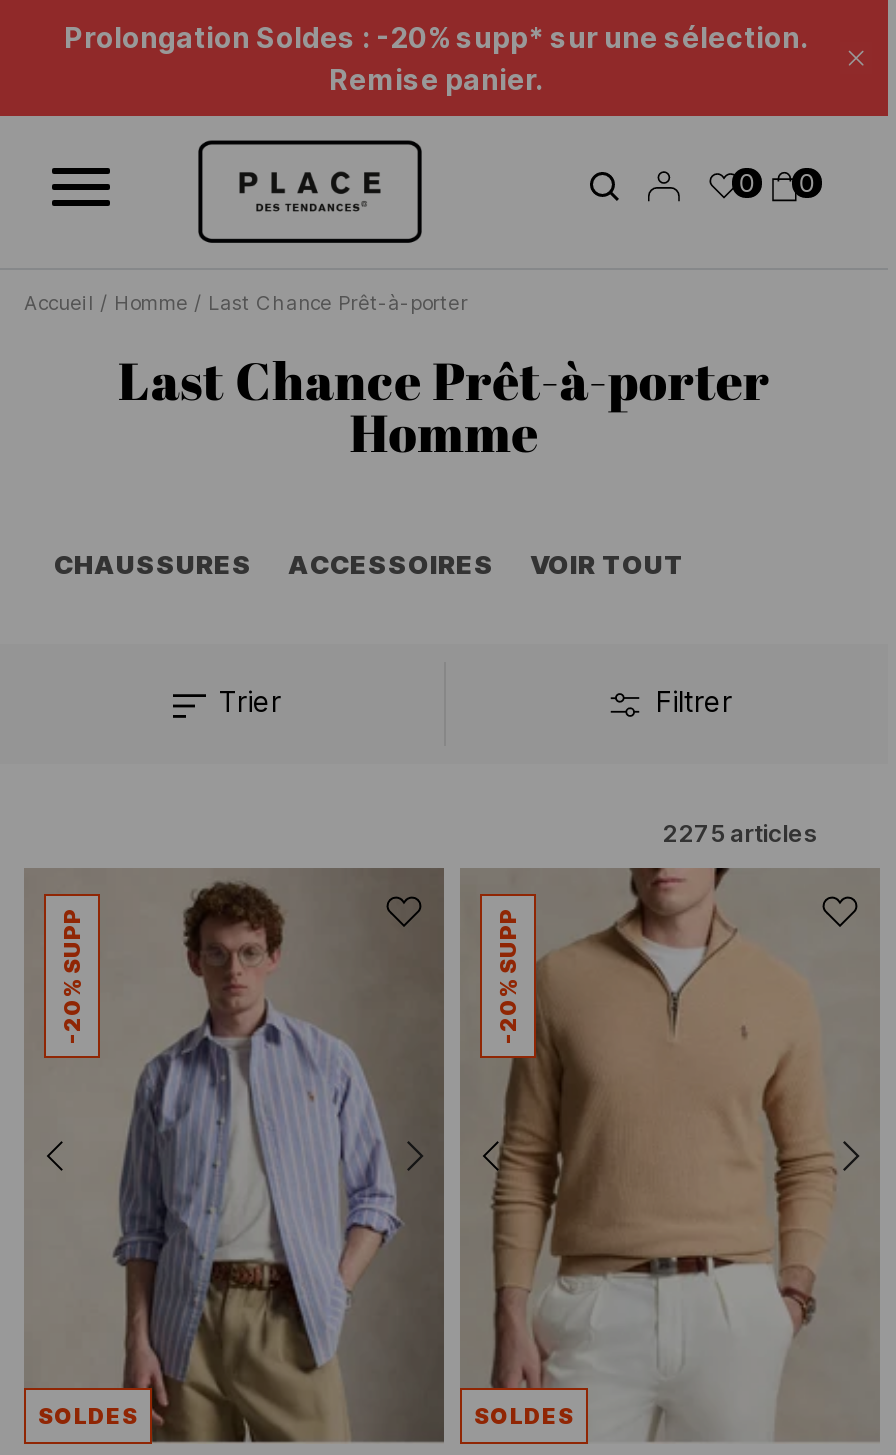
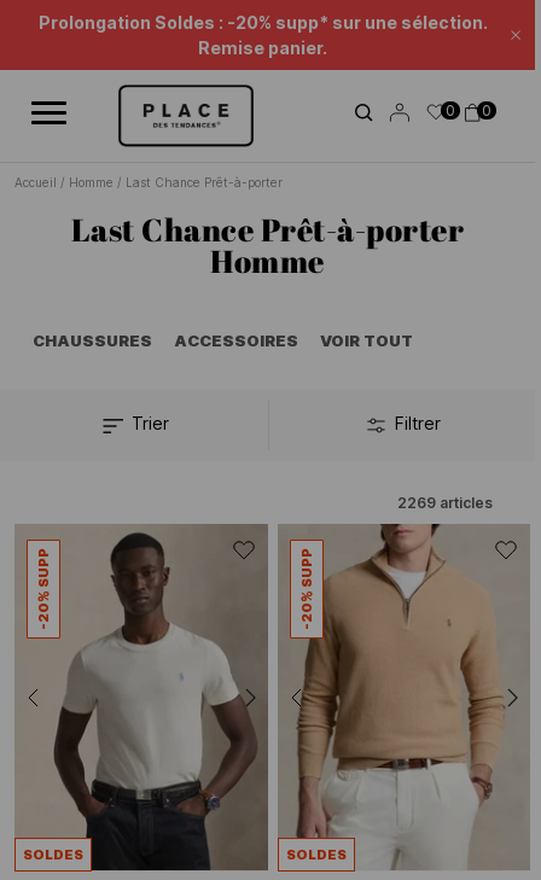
- 2275 articles
+ 2269 articles

- [image]
+ [image]
